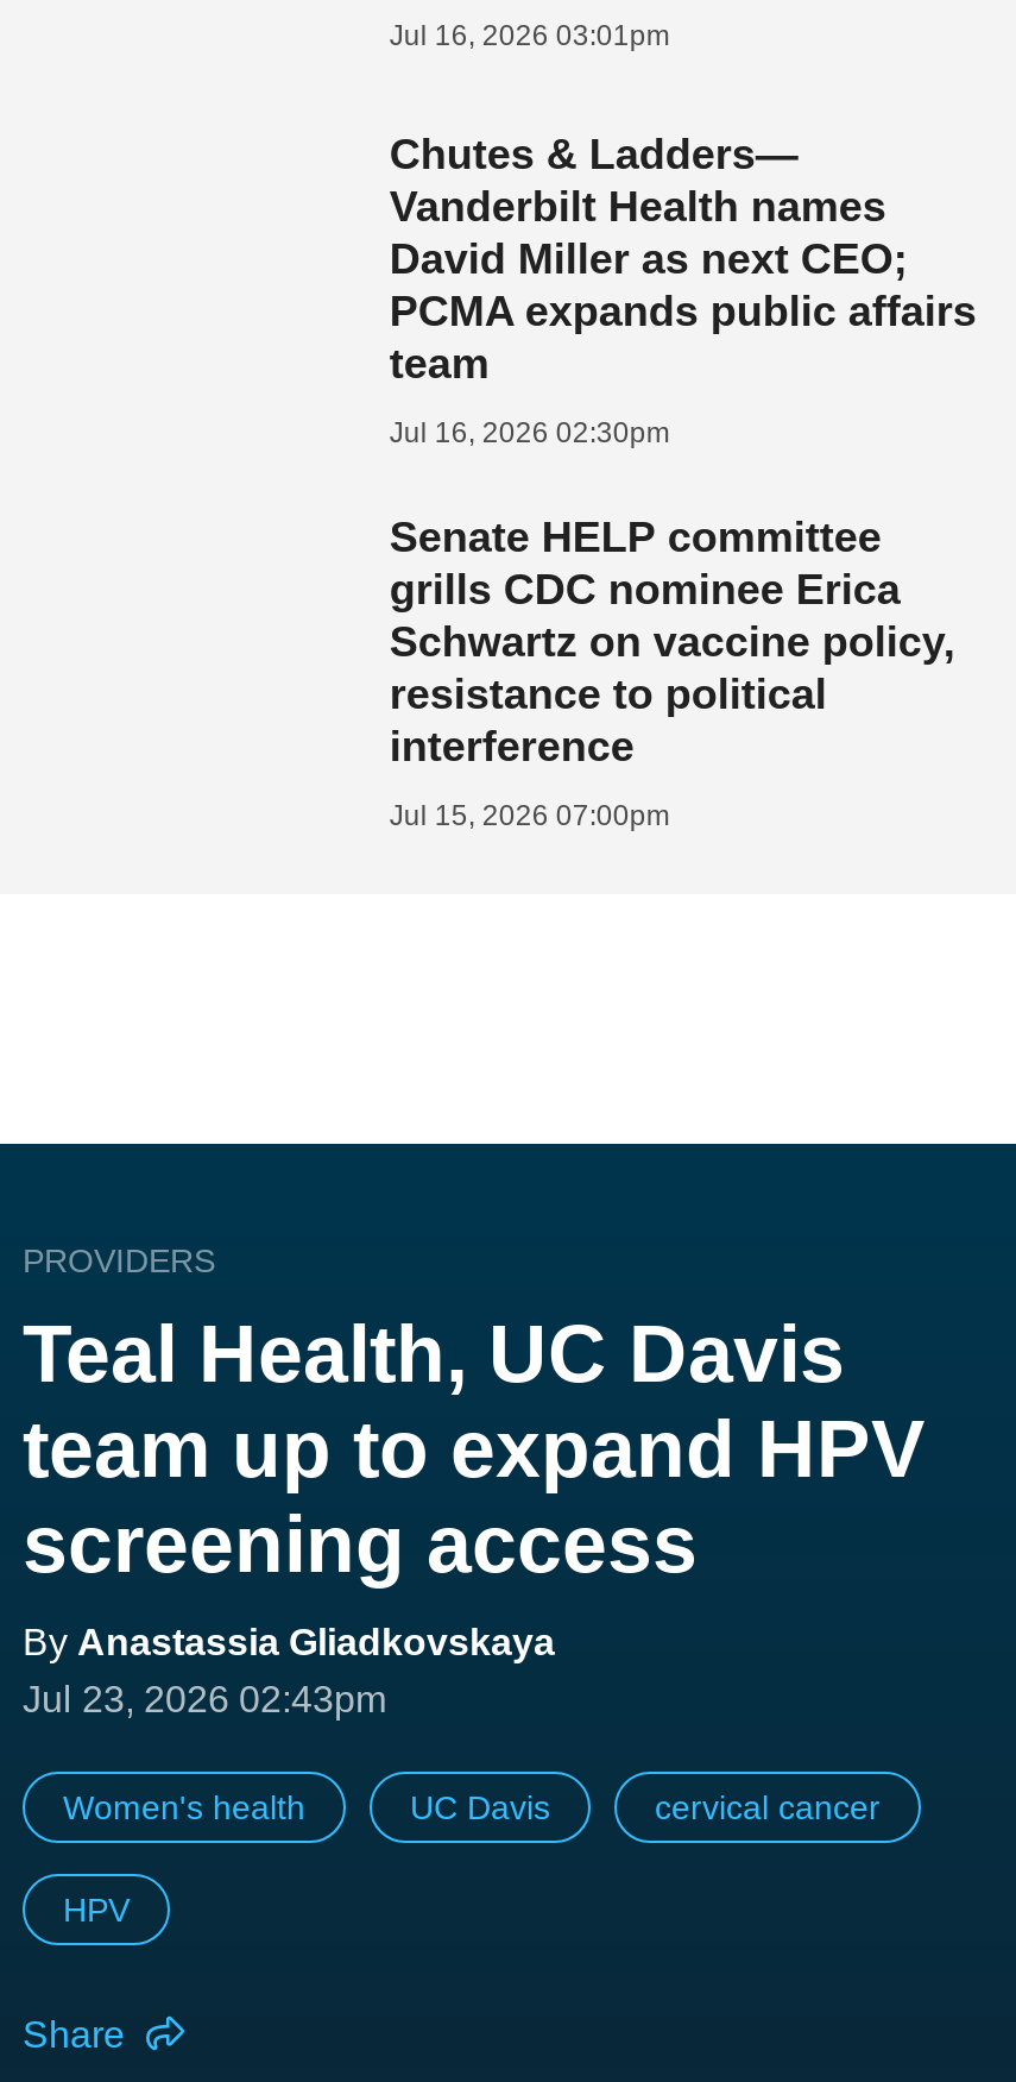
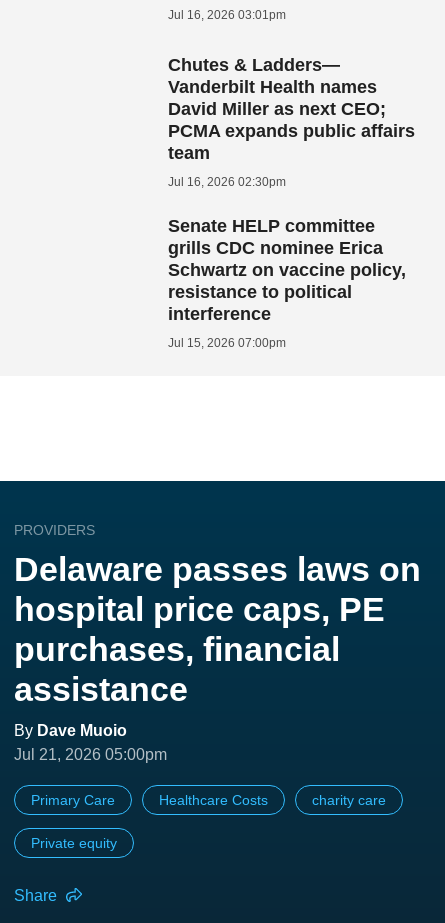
- Teal Health, UC Davis
- team up to expand HPV
- screening access
- By Anastassia Gliadkovskaya
- Jul 23, 2026 02:43pm
+ Delaware passes laws on
+ hospital price caps, PE
+ purchases, financial
+ assistance
+ By Dave Muoio
+ Jul 21, 2026 05:00pm

- Women's health
- UC Davis
- cervical cancer
+ Primary Care
+ Healthcare Costs
+ charity care

- HPV
+ Private equity
